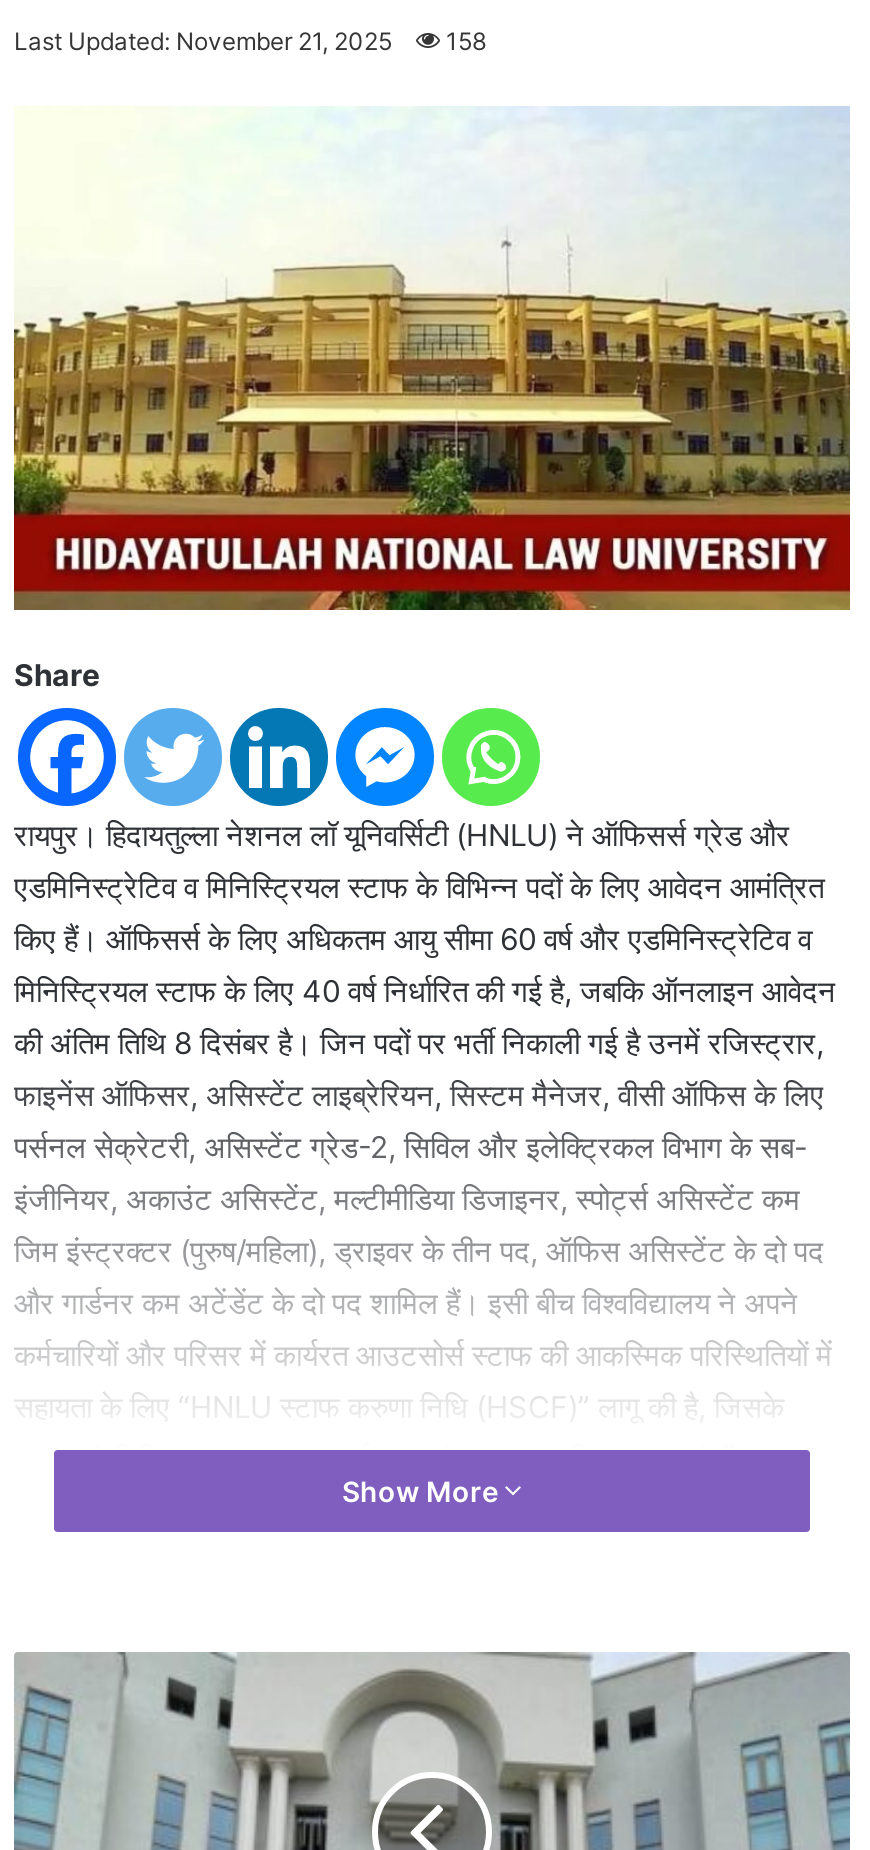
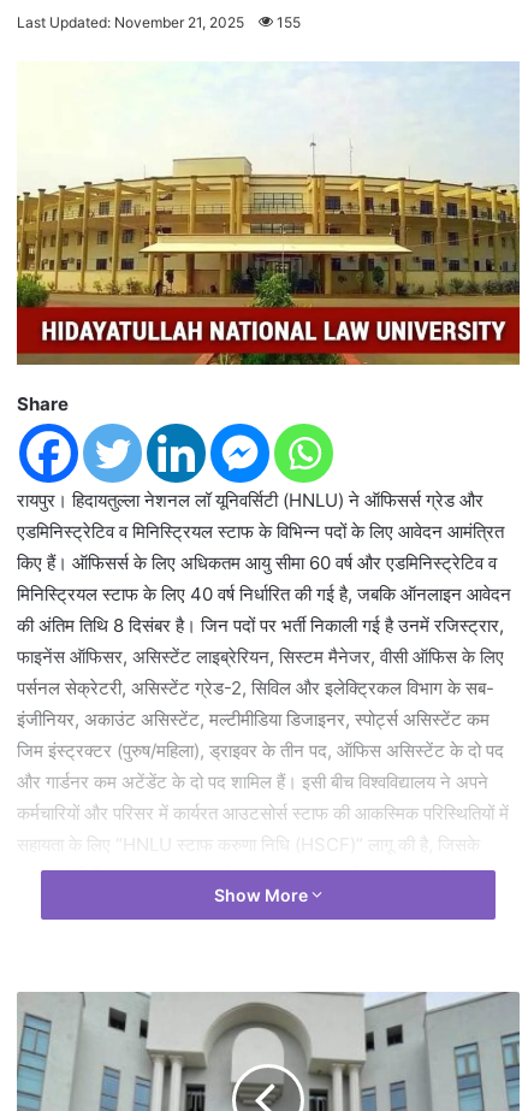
- Last Updated: November 21, 2025 158
+ Last Updated: November 21, 2025 155
